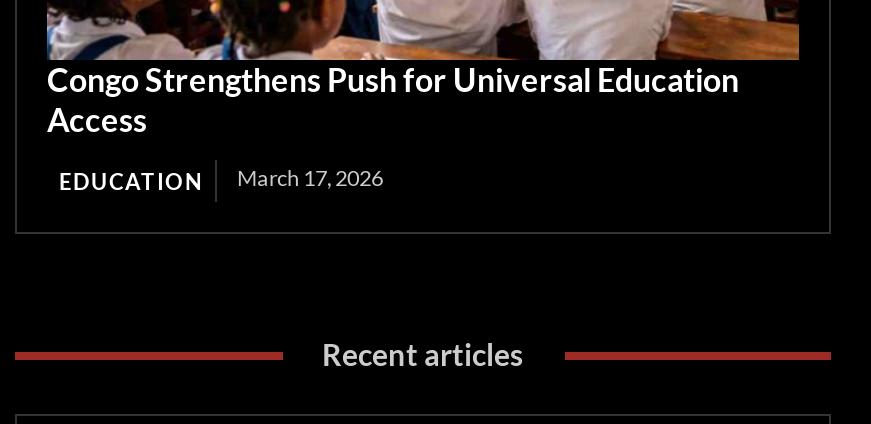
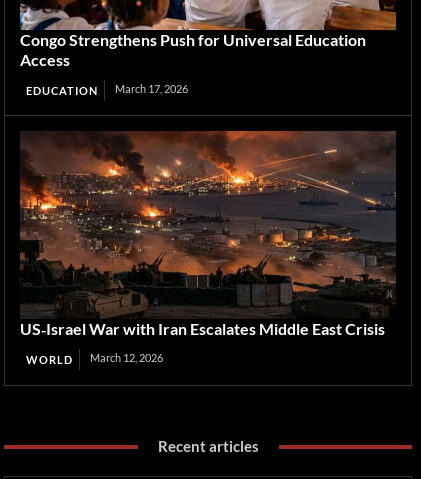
+ [image]
+ US‑Israel War with Iran Escalates Middle East Crisis
+ WORLD
+ March 12, 2026
